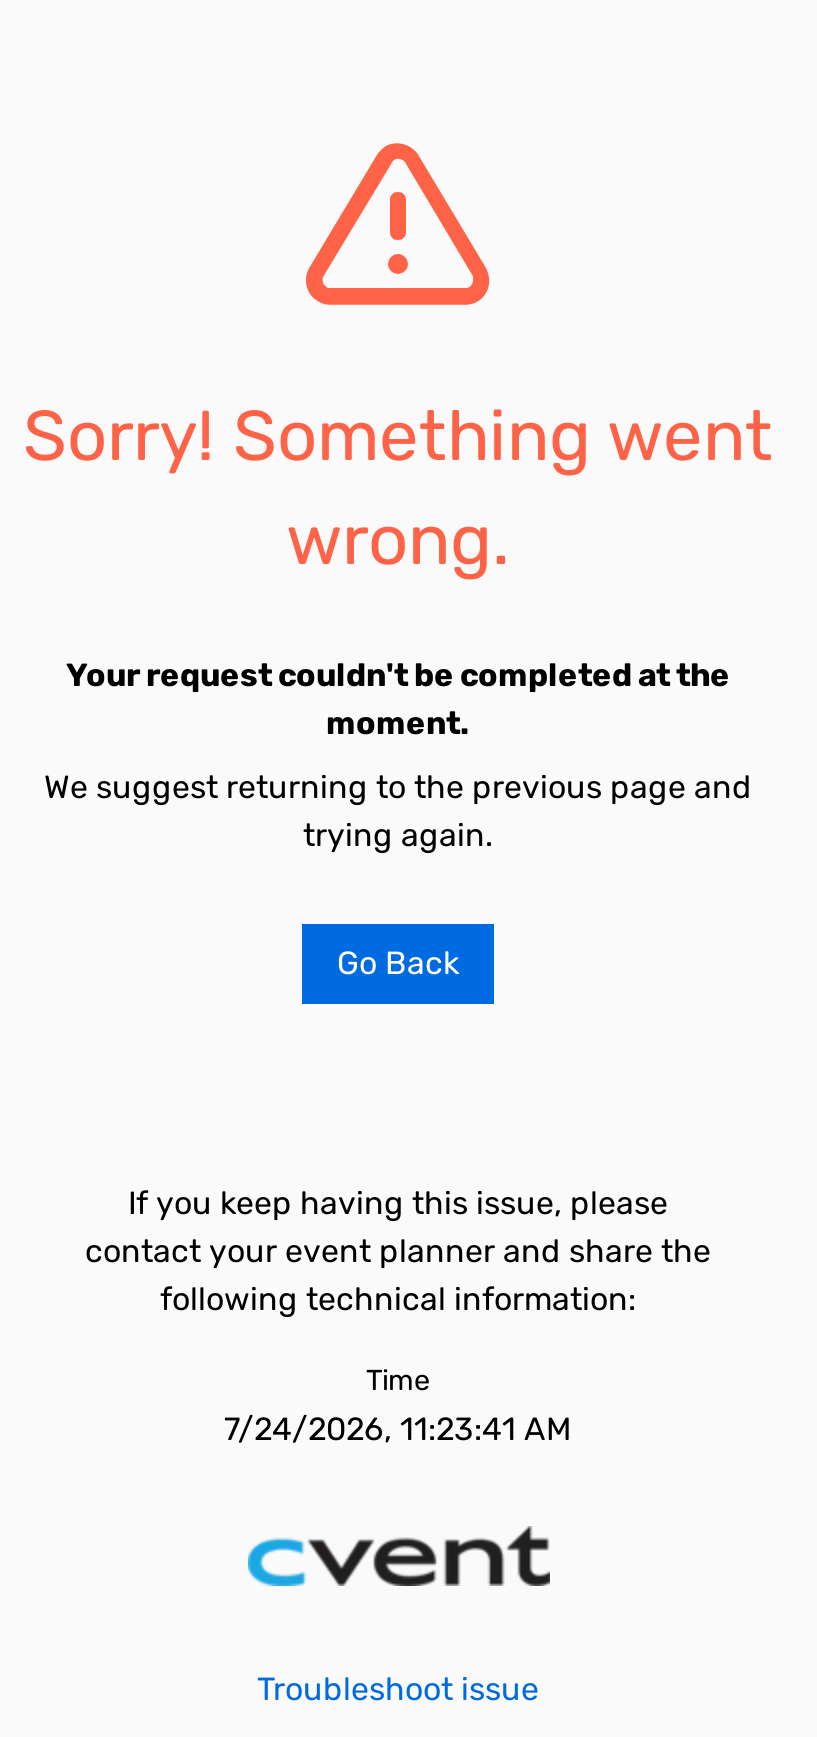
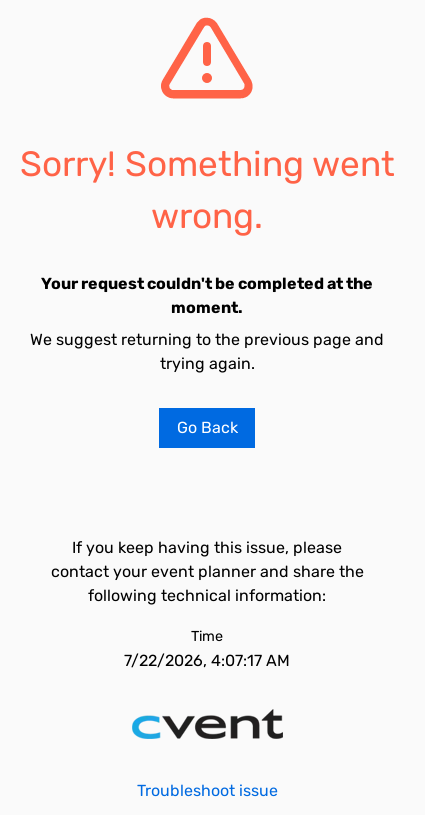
- 7/24/2026, 11:23:41 AM
+ 7/22/2026, 4:07:17 AM
